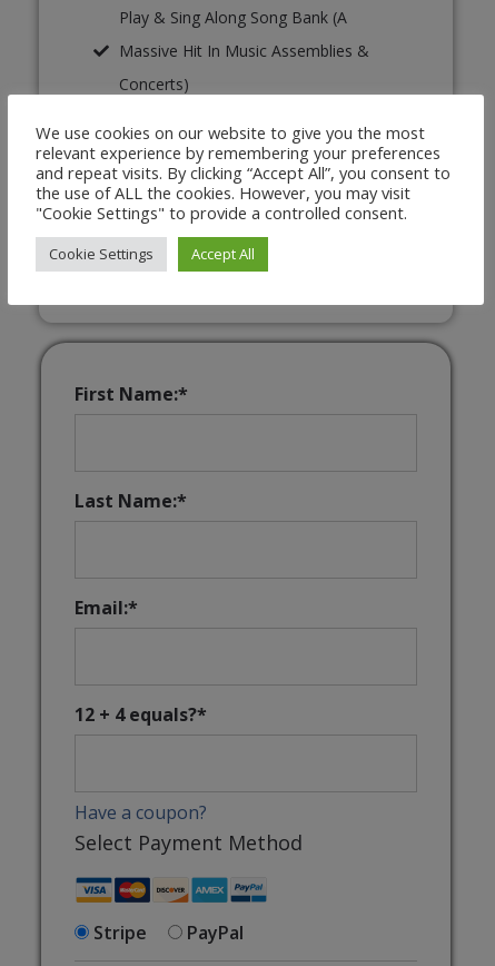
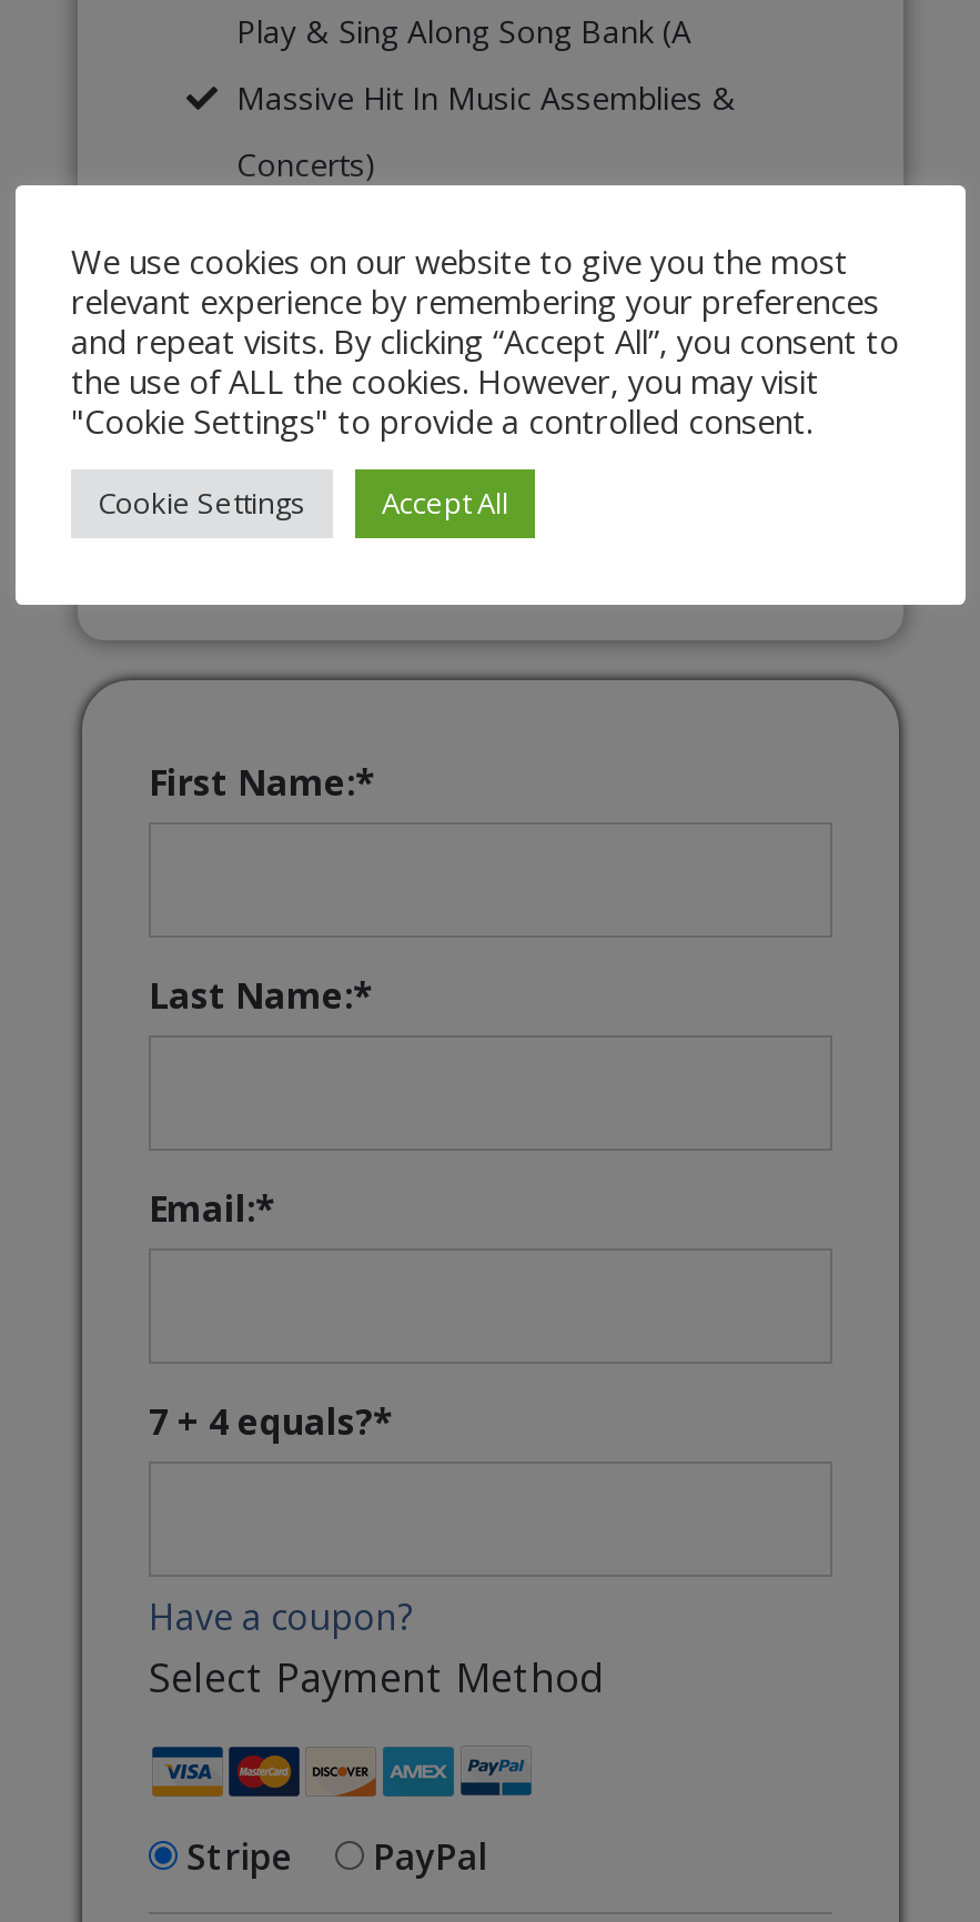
- 12 + 4 equals?*
+ 7 + 4 equals?*
